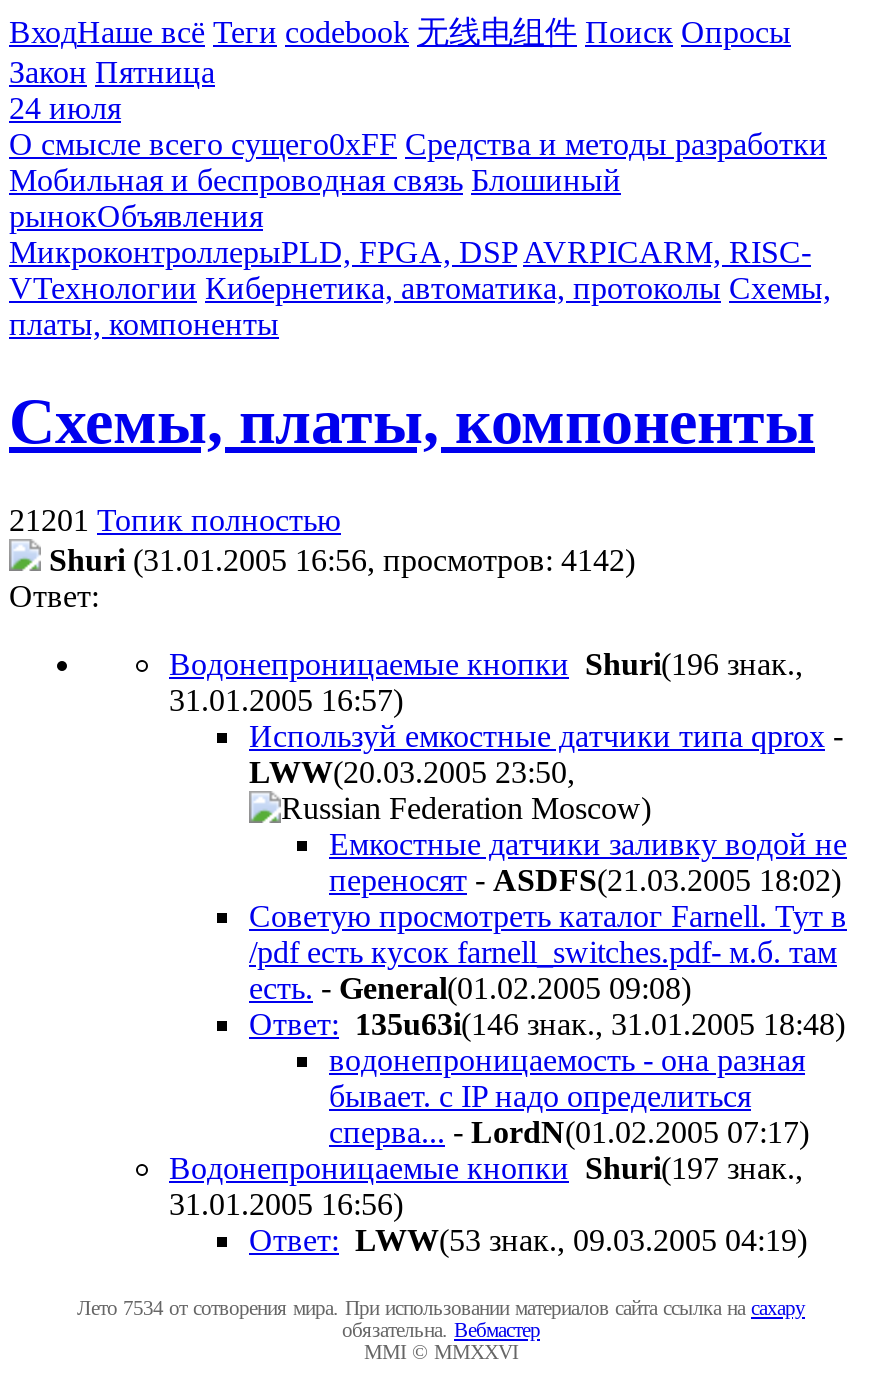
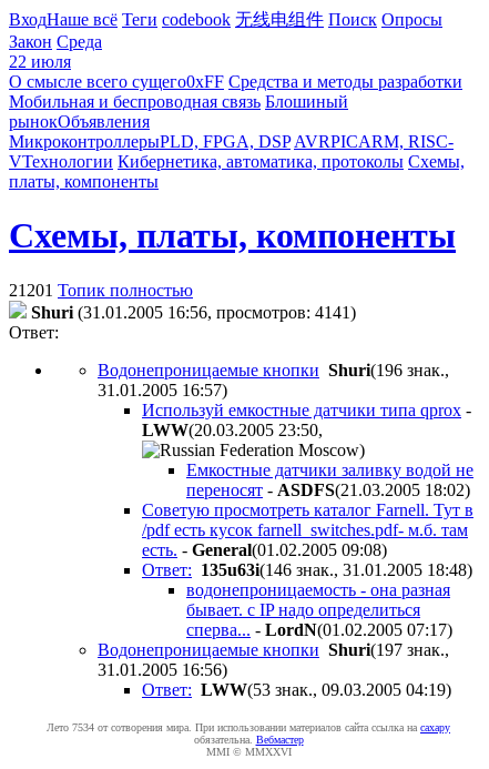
- Закон Пятница
+ Закон Среда

- 24 июля
+ 22 июля

- Shuri (31.01.2005 16:56, просмотров: 4142)
+ Shuri (31.01.2005 16:56, просмотров: 4141)
